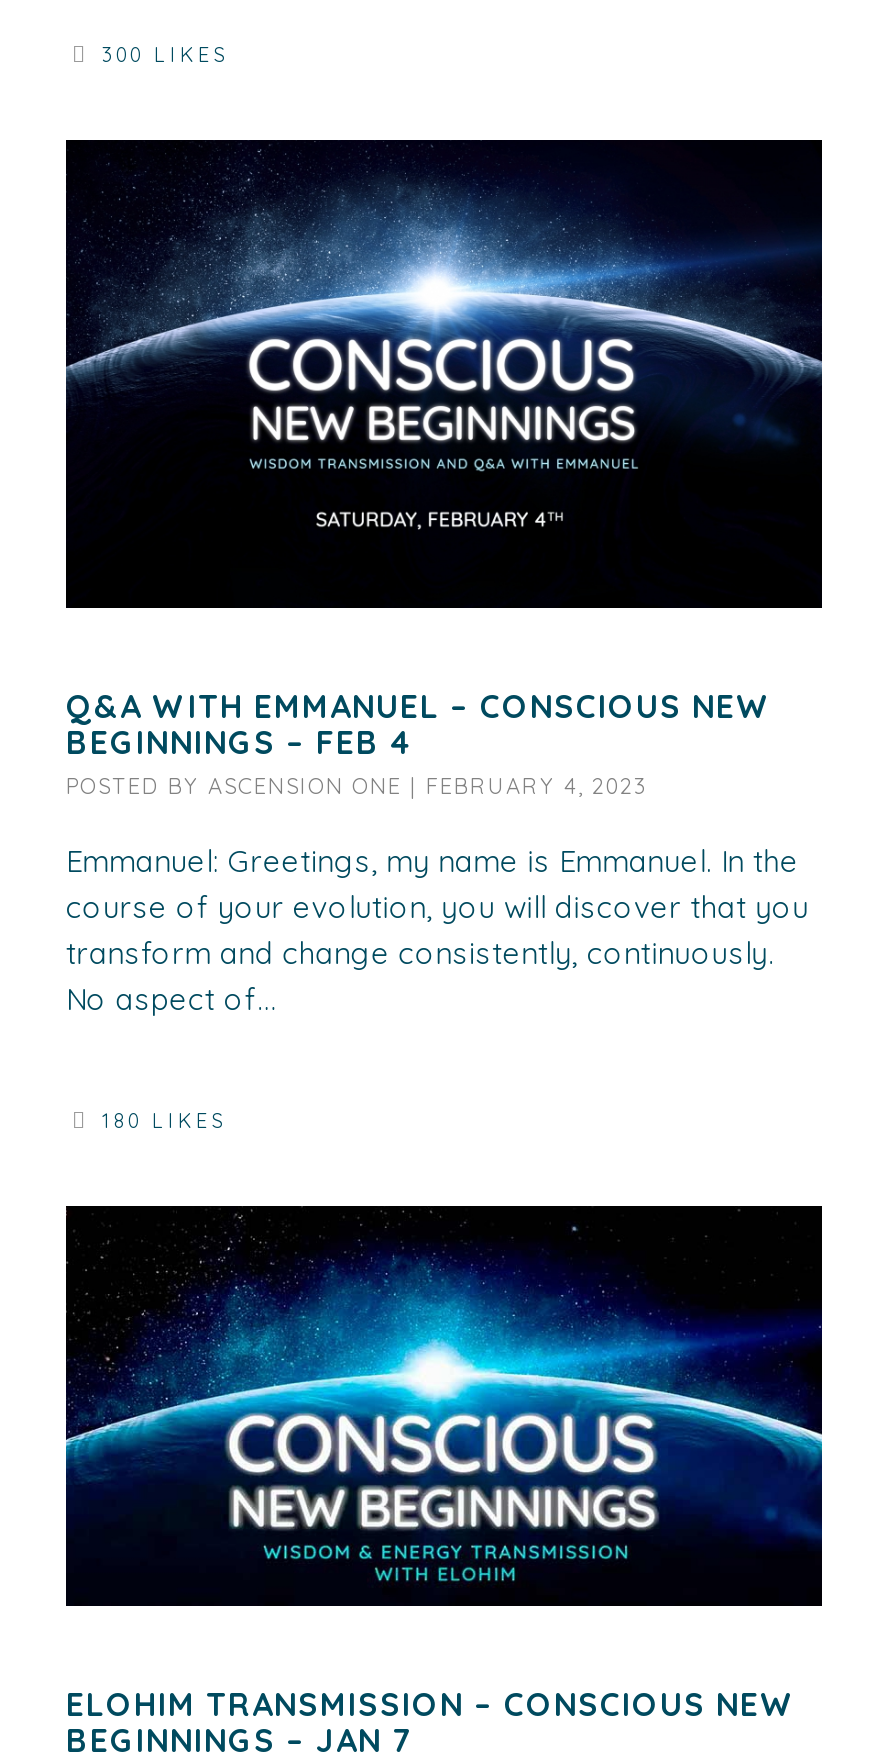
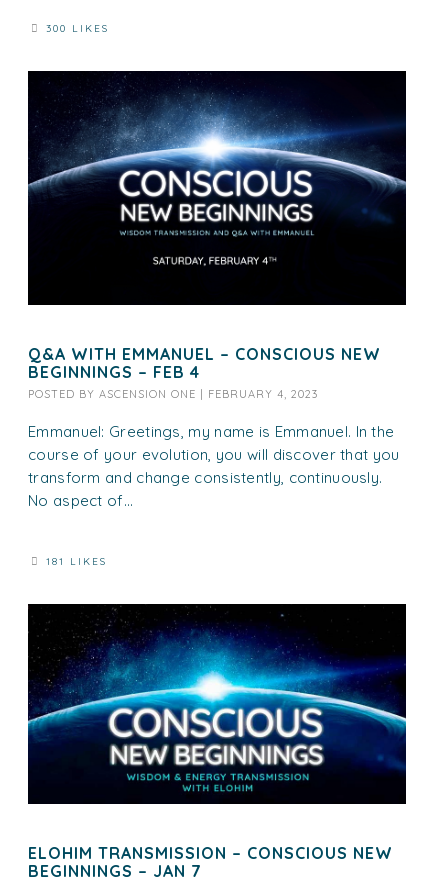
- 180 LIKES
+ 181 LIKES
